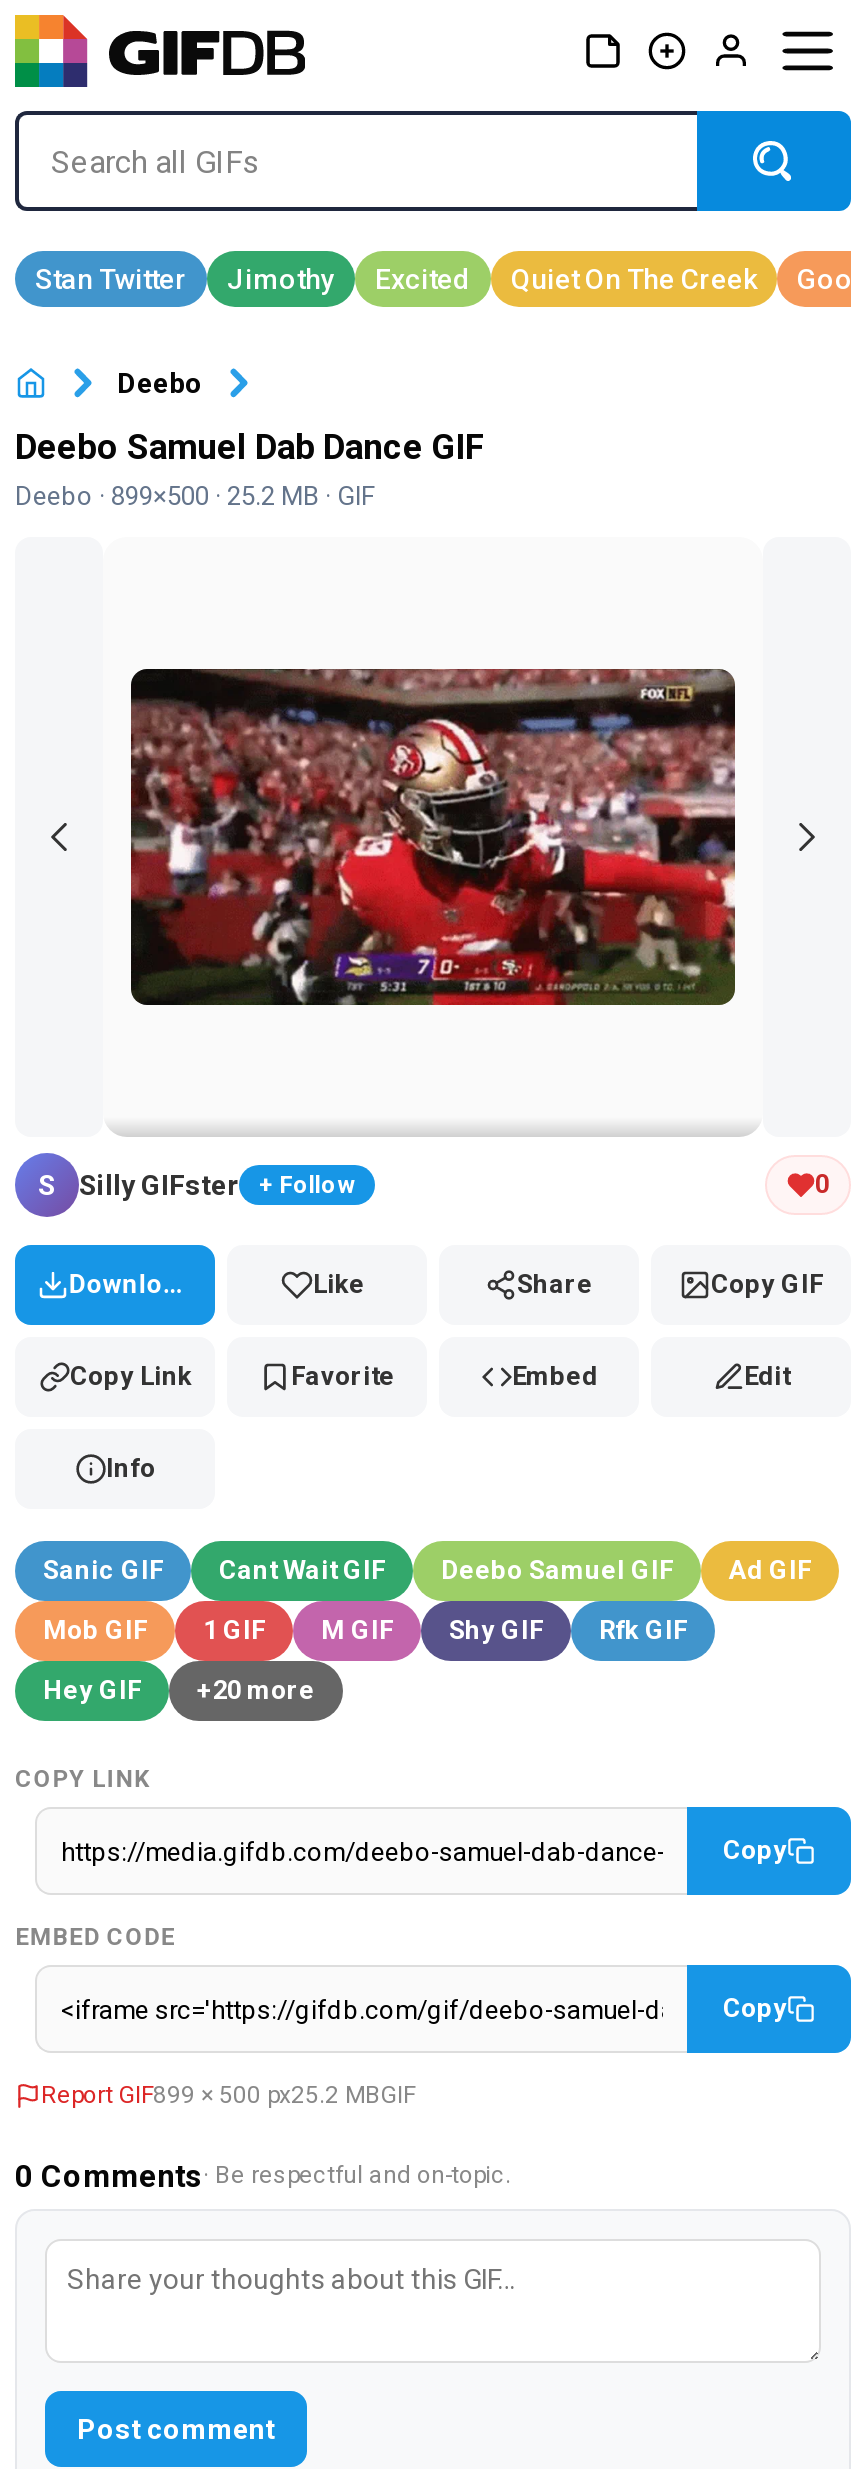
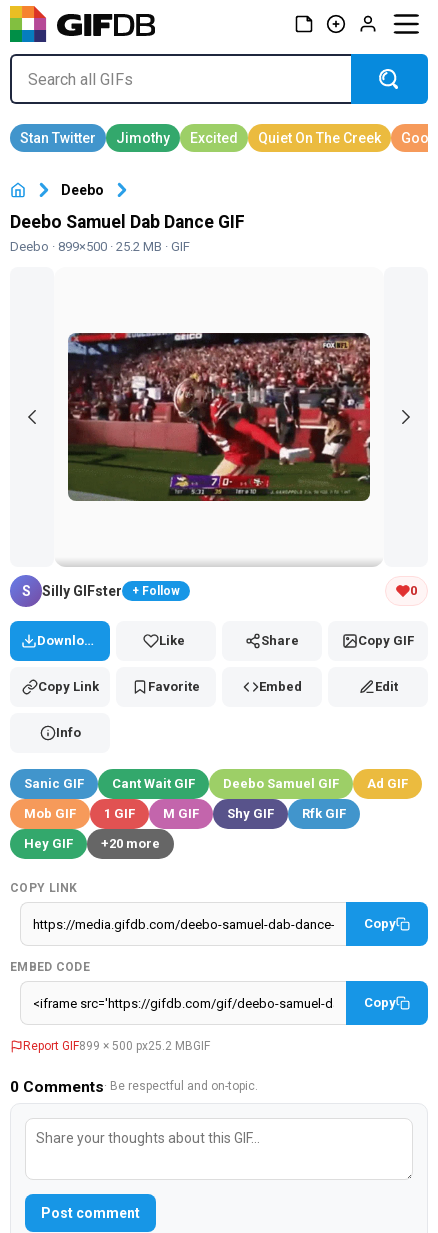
- [image]
+ [image]
